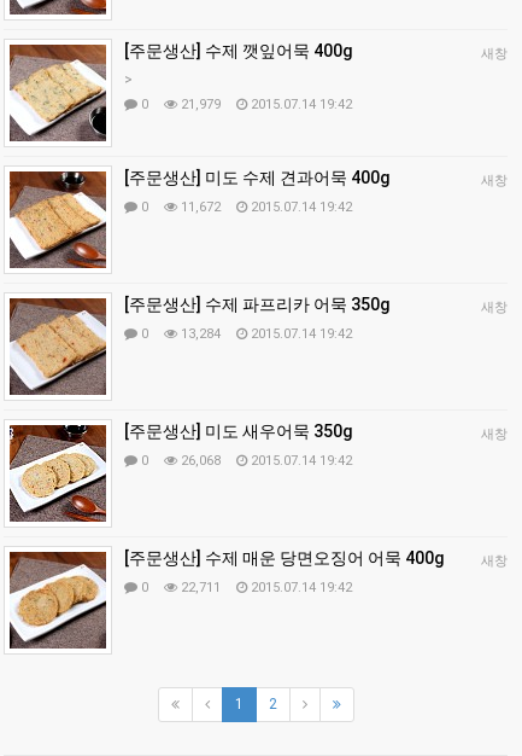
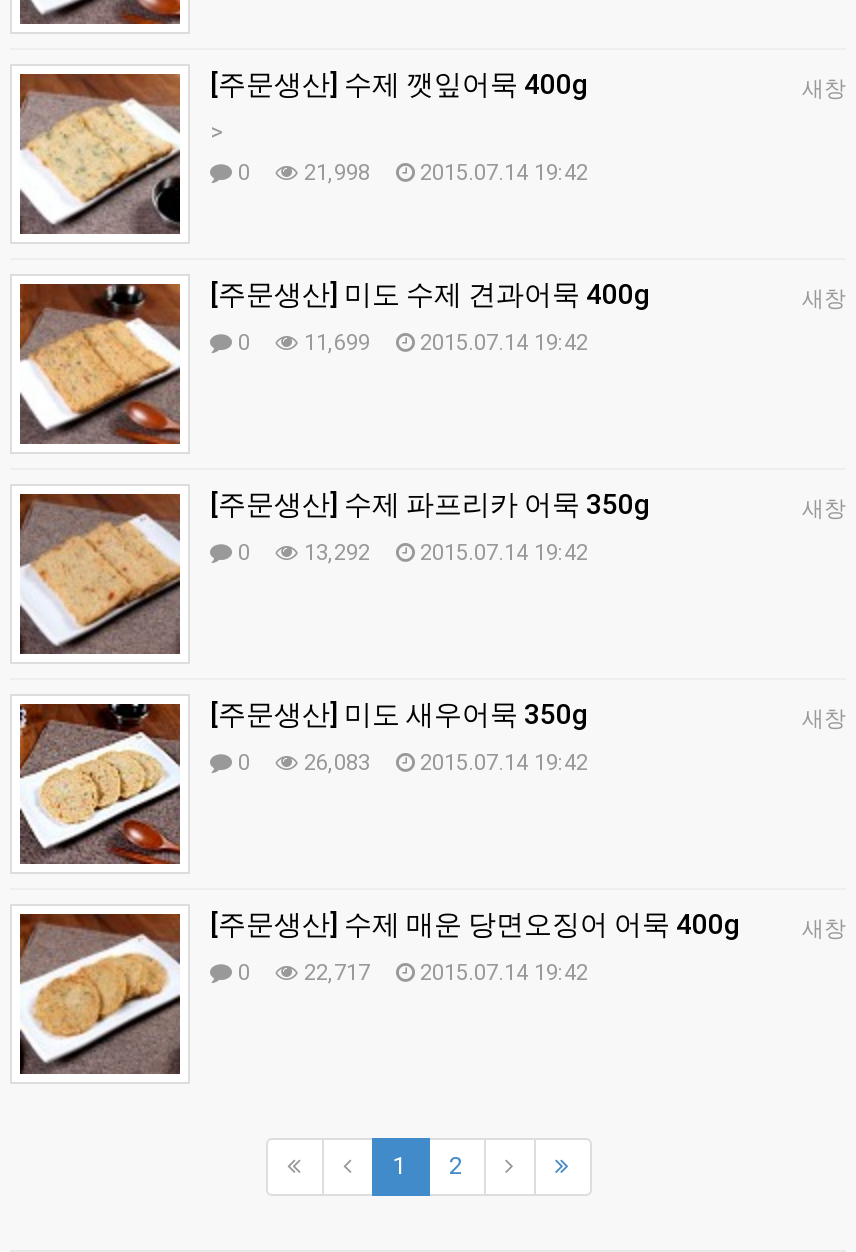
- 0 21,979 2015.07.14 19:42
+ 0 21,998 2015.07.14 19:42

- 0 11,672 2015.07.14 19:42
+ 0 11,699 2015.07.14 19:42

- 0 13,284 2015.07.14 19:42
+ 0 13,292 2015.07.14 19:42

- 0 26,068 2015.07.14 19:42
+ 0 26,083 2015.07.14 19:42

- 0 22,711 2015.07.14 19:42
+ 0 22,717 2015.07.14 19:42
